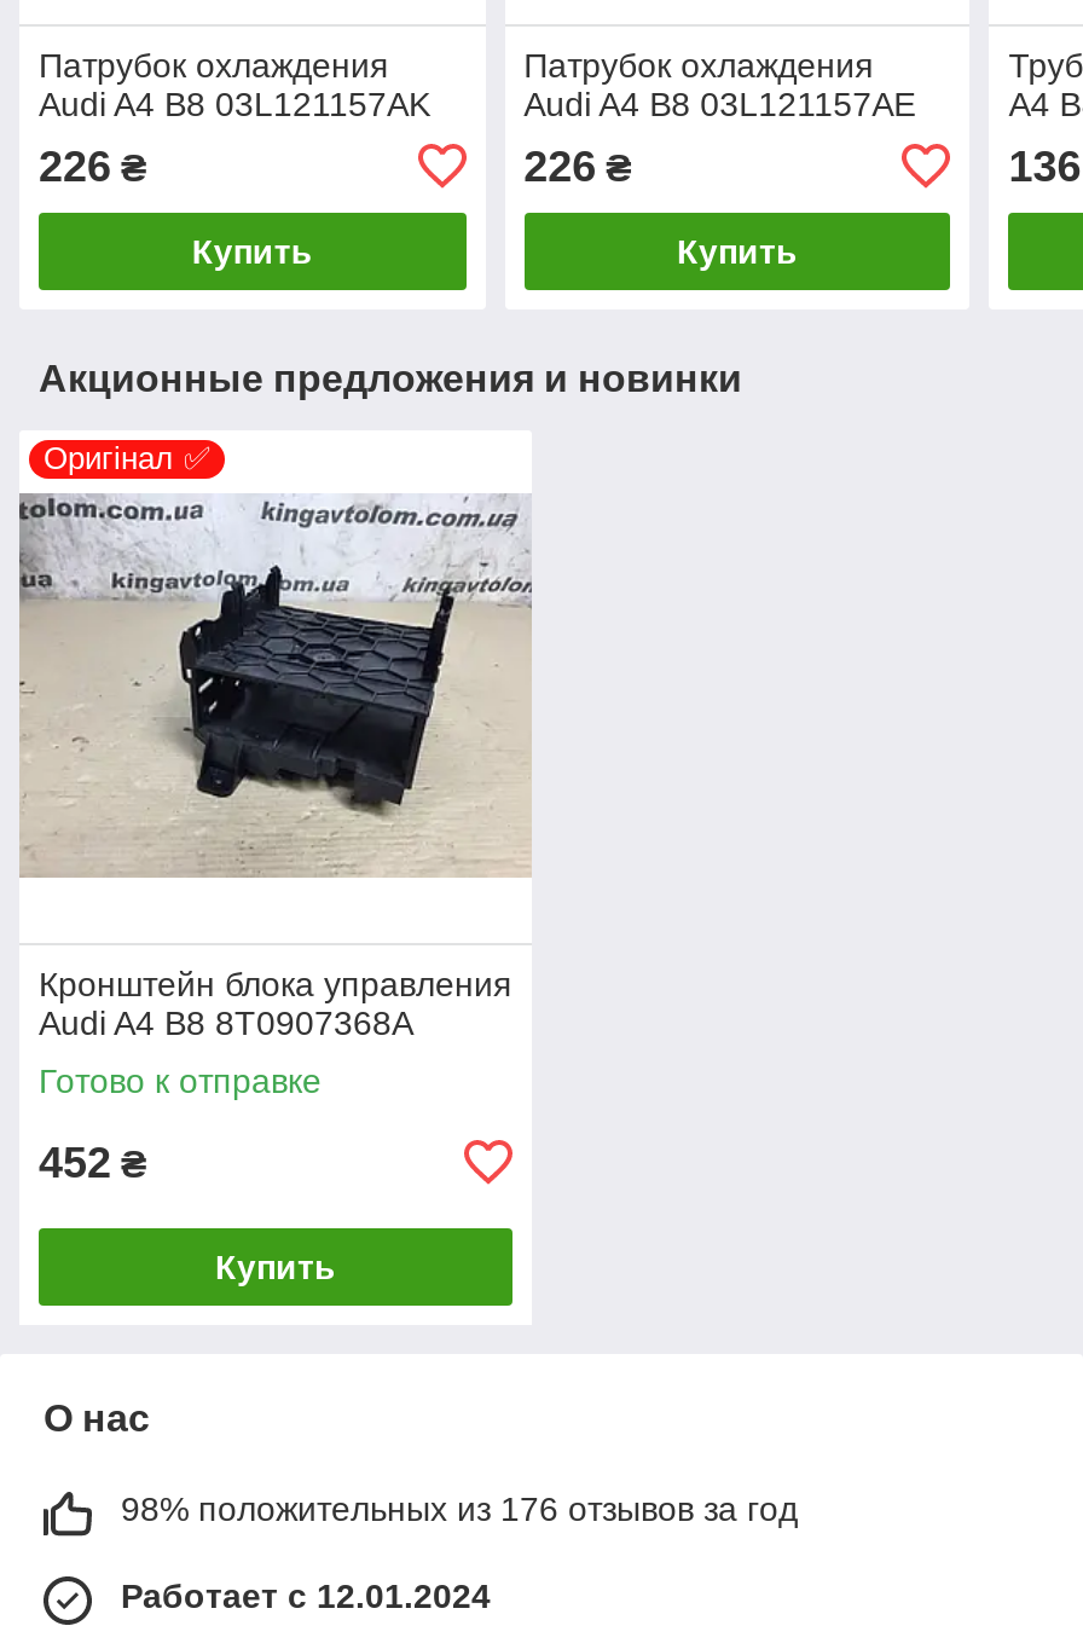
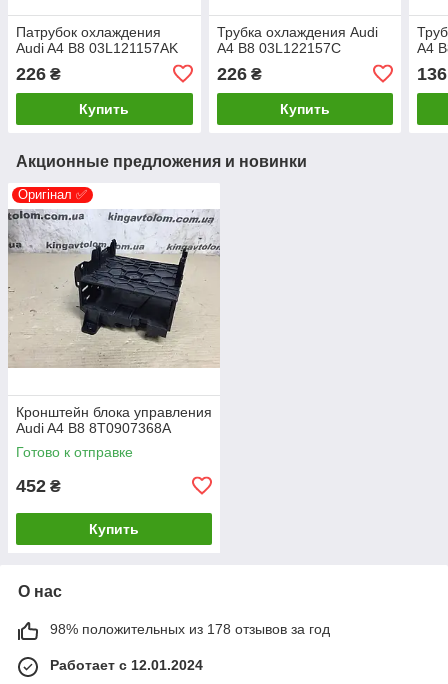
- Патрубок охлаждения
- Audi A4 B8 03L121157AE
+ Трубка охлаждения Audi
+ A4 B8 03L122157C

- 98% положительных из 176 отзывов за год
+ 98% положительных из 178 отзывов за год
